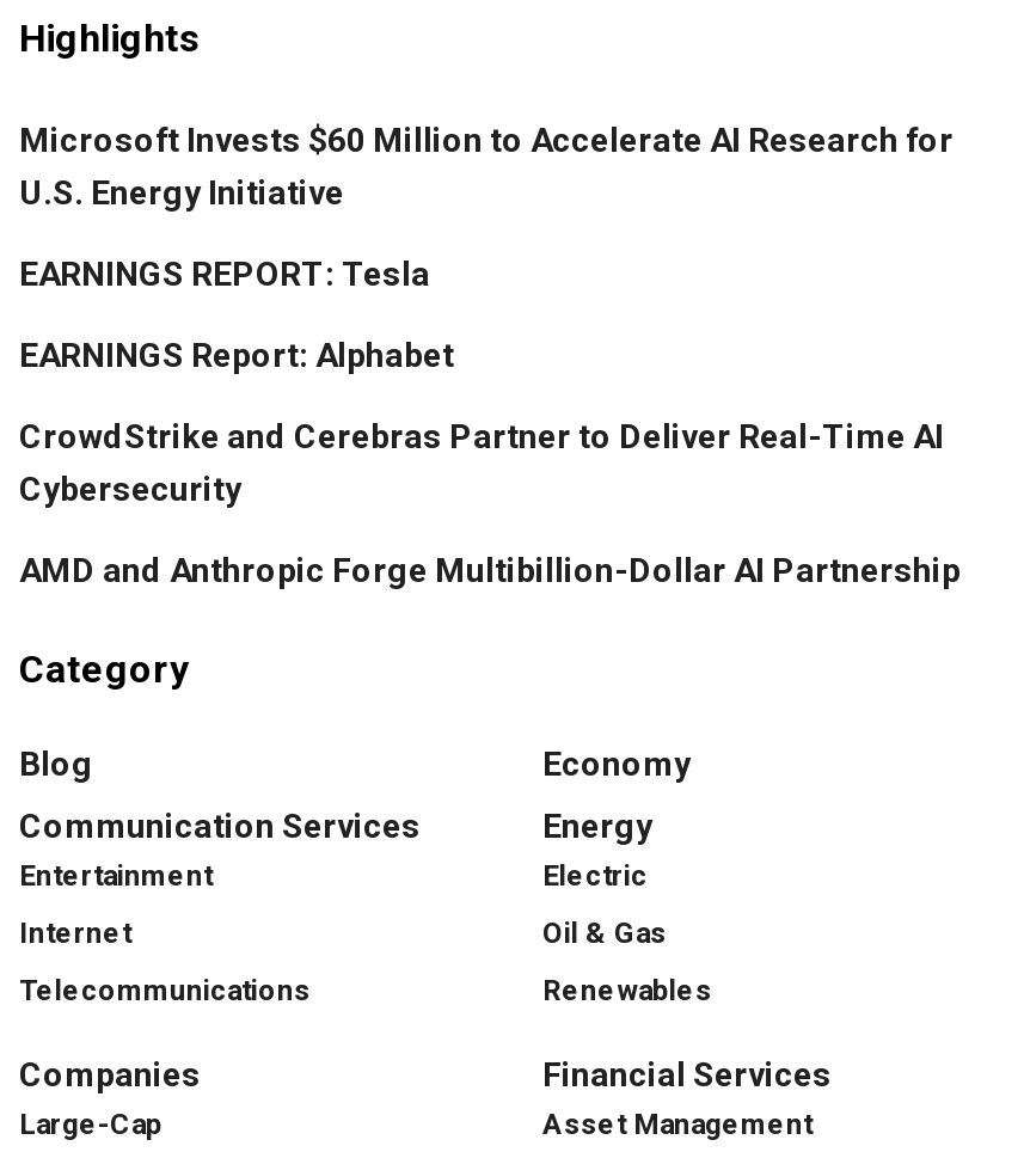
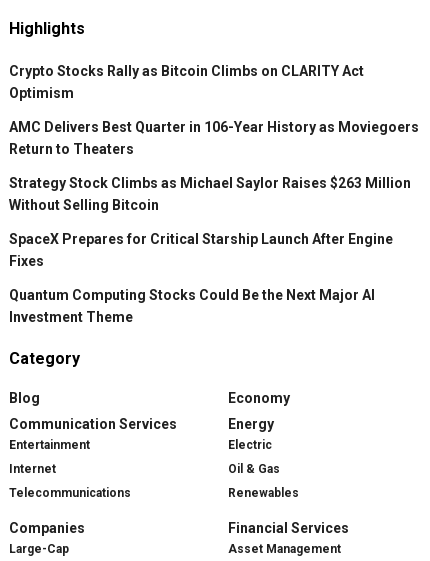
- Microsoft Invests $60 Million to Accelerate AI Research for
- U.S. Energy Initiative
+ Crypto Stocks Rally as Bitcoin Climbs on CLARITY Act
+ Optimism

- EARNINGS REPORT: Tesla
+ AMC Delivers Best Quarter in 106-Year History as Moviegoers
+ Return to Theaters

- EARNINGS Report: Alphabet
+ Strategy Stock Climbs as Michael Saylor Raises $263 Million
+ Without Selling Bitcoin

- CrowdStrike and Cerebras Partner to Deliver Real-Time AI
- Cybersecurity
+ SpaceX Prepares for Critical Starship Launch After Engine
+ Fixes

- AMD and Anthropic Forge Multibillion-Dollar AI Partnership
+ Quantum Computing Stocks Could Be the Next Major AI
+ Investment Theme
